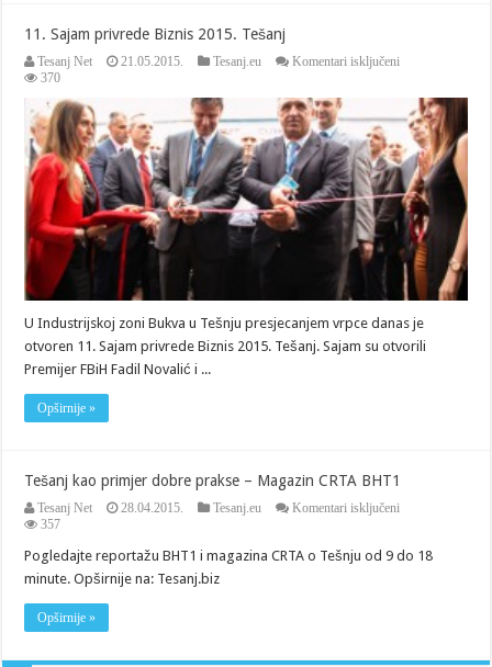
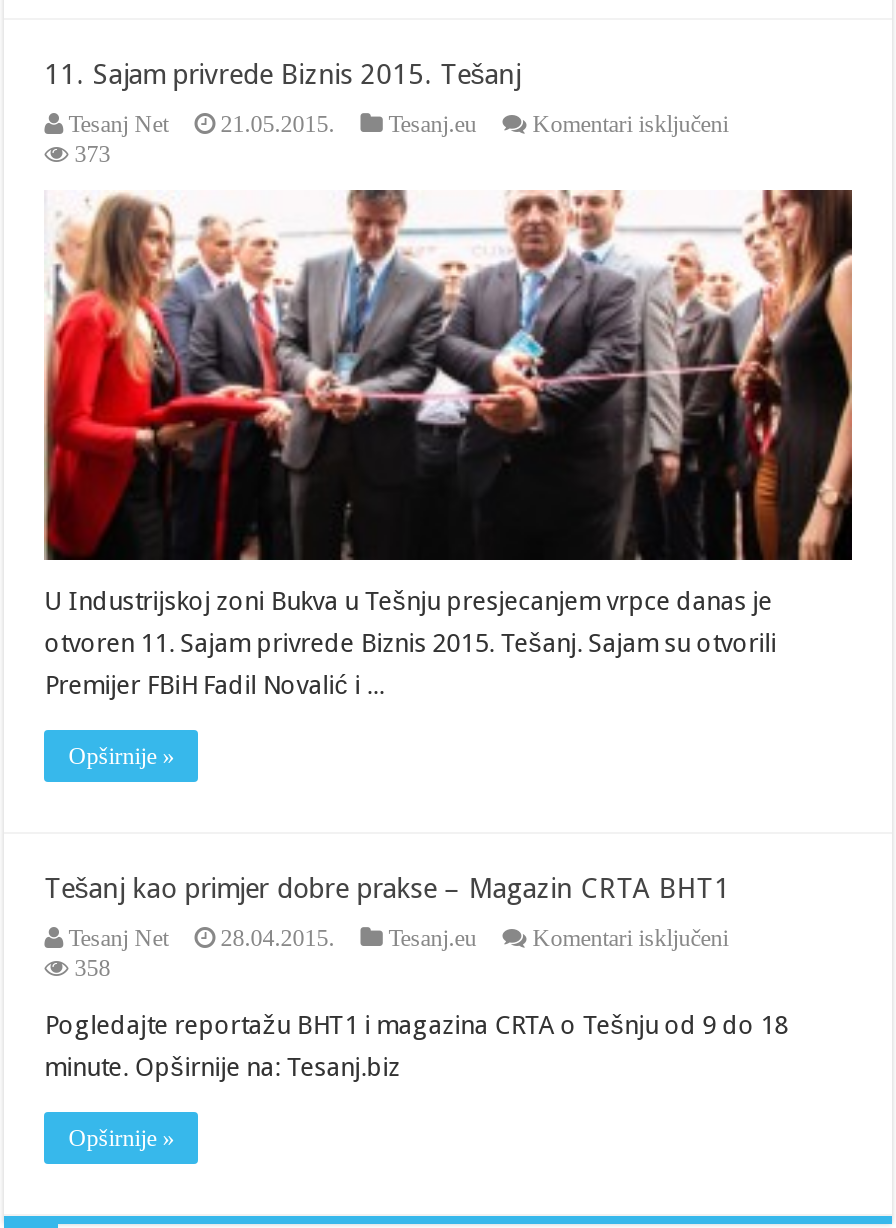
- 370
+ 373

- 357
+ 358
